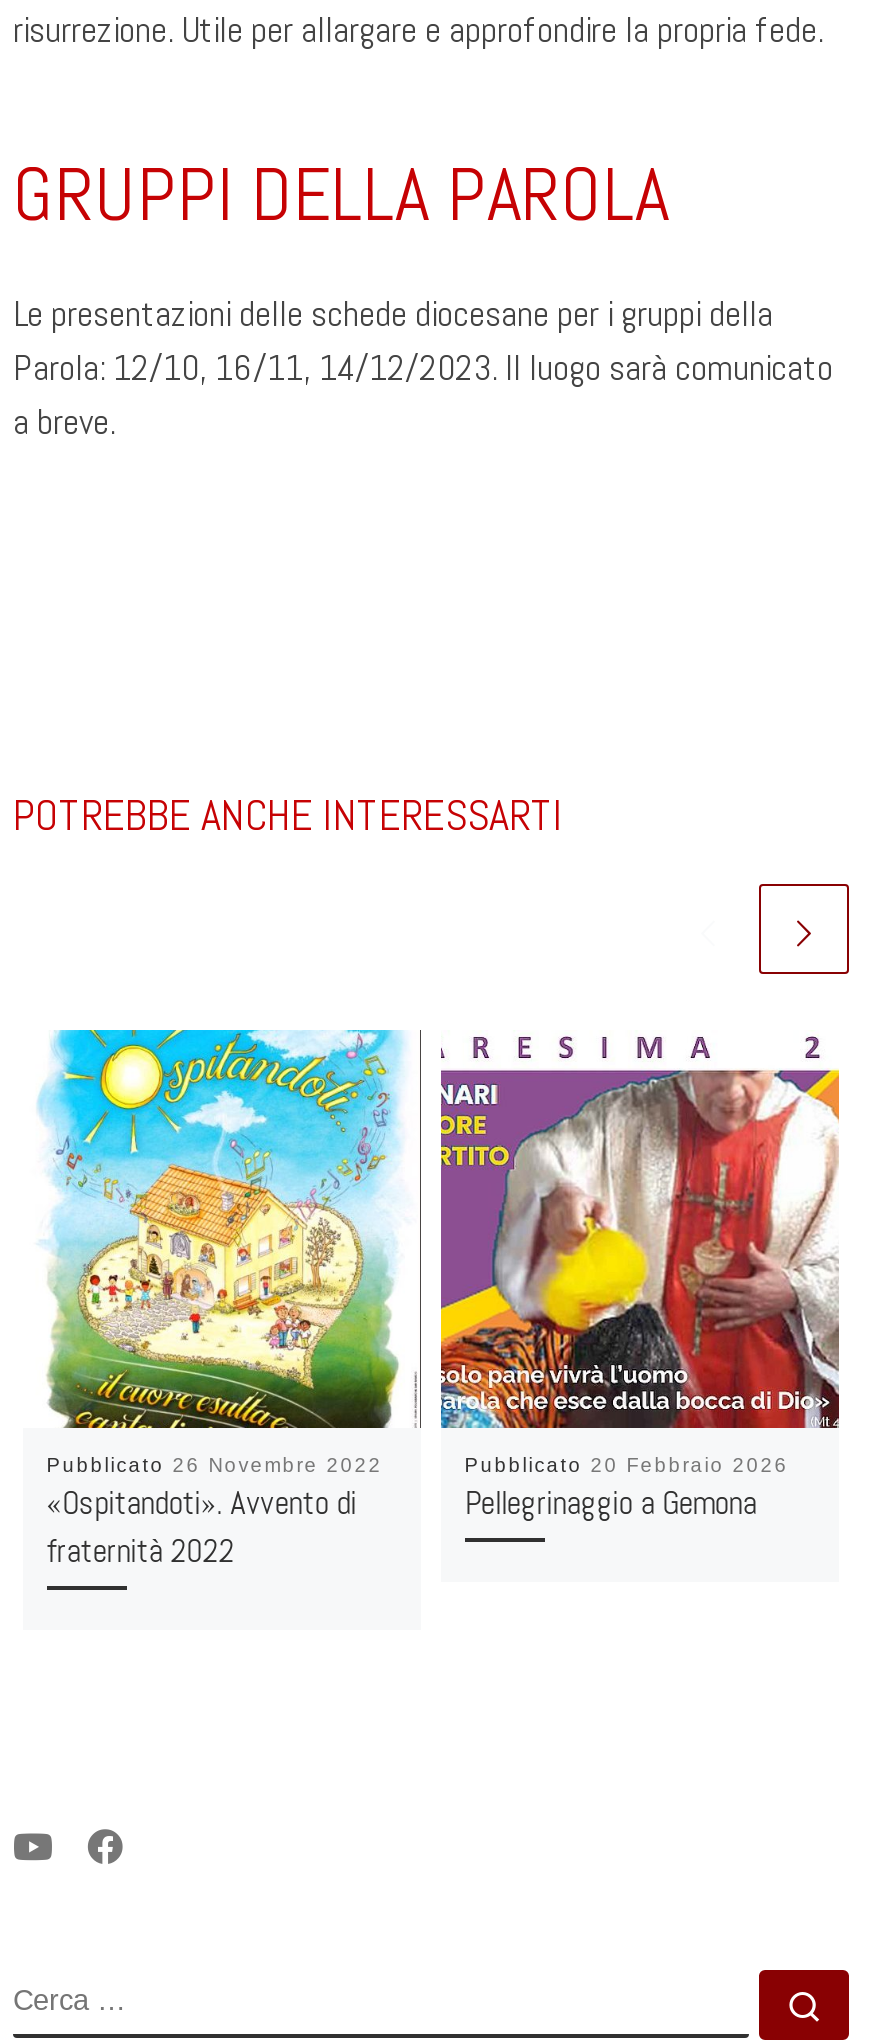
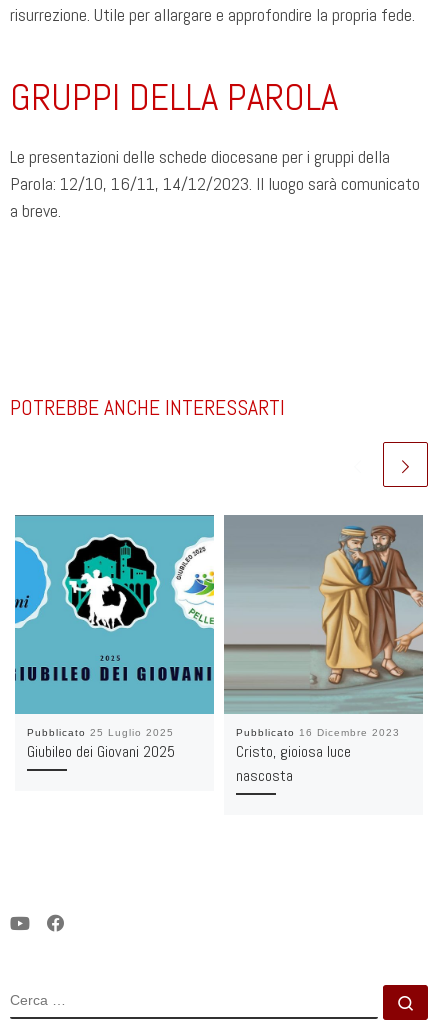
- [image]
- Pubblicato 26 Novembre 2022
- «Ospitandoti». Avvento di
- fraternità 2022
+ [image]
+ Pubblicato 25 Luglio 2025
+ Giubileo dei Giovani 2025

- [image]
- Pubblicato 20 Febbraio 2026
- Pellegrinaggio a Gemona
+ [image]
+ Pubblicato 16 Dicembre 2023
+ Cristo, gioiosa luce
+ nascosta
